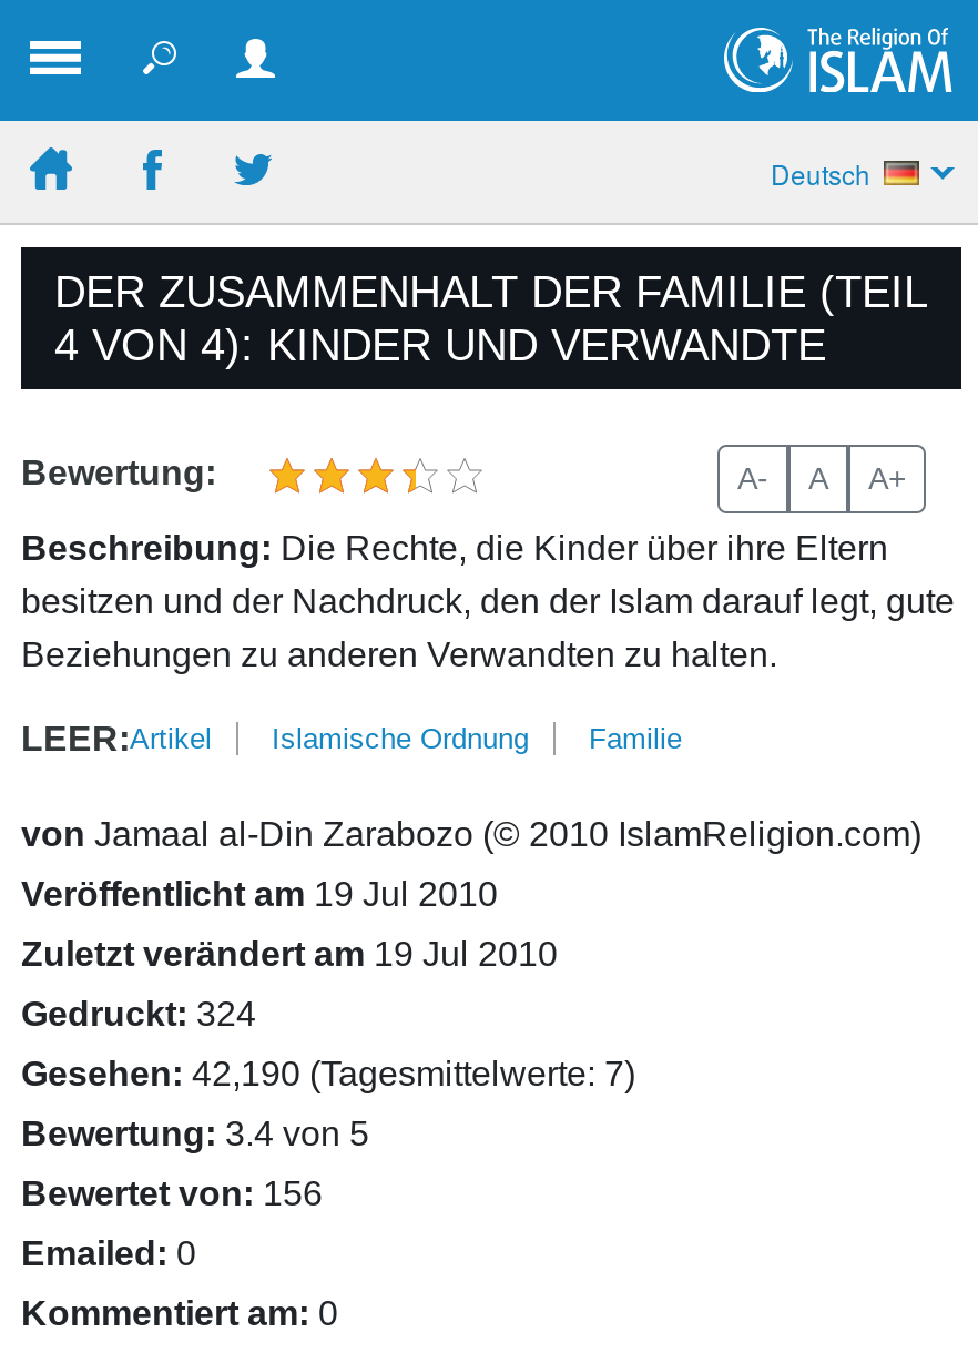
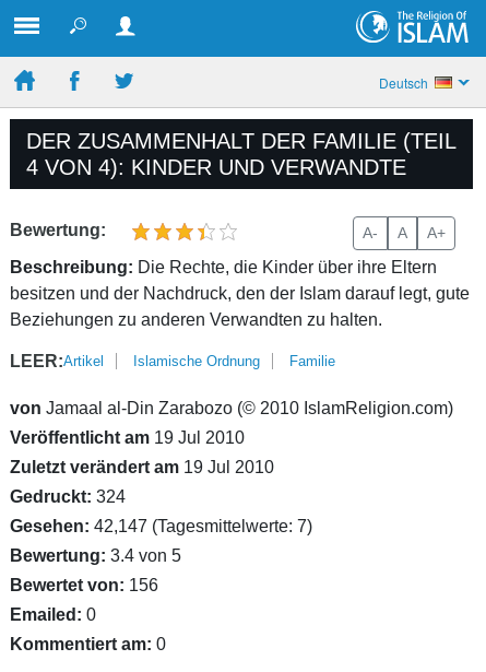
- Gesehen: 42,190 (Tagesmittelwerte: 7)
+ Gesehen: 42,147 (Tagesmittelwerte: 7)
